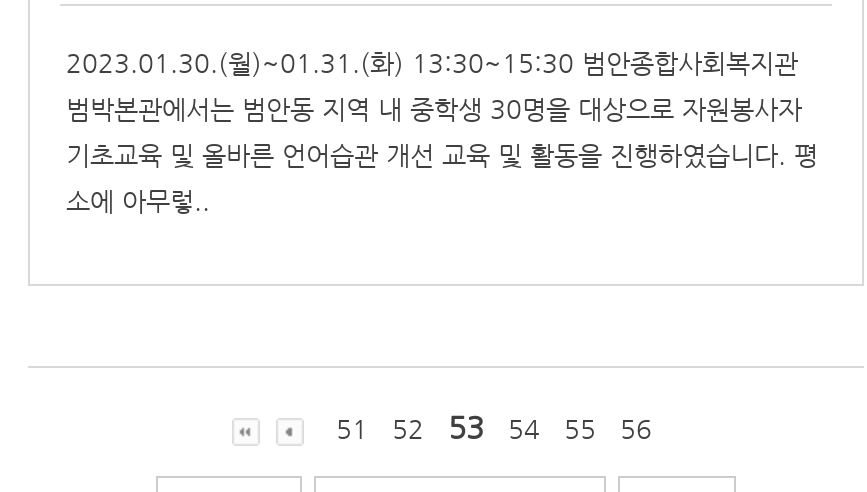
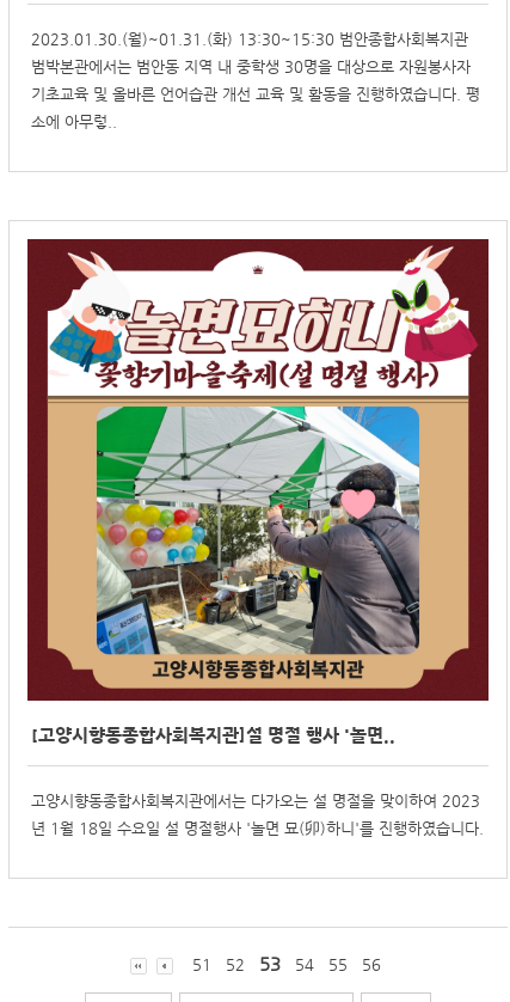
+ [image]
+ [고양시향동종합사회복지관]설 명절 행사 '놀면..
+ 고양시향동종합사회복지관에서는 다가오는 설 명절을 맞이하여 2023
+ 년 1월 18일 수요일 설 명절행사 '놀면 묘(卯)하니'를 진행하였습니다.
